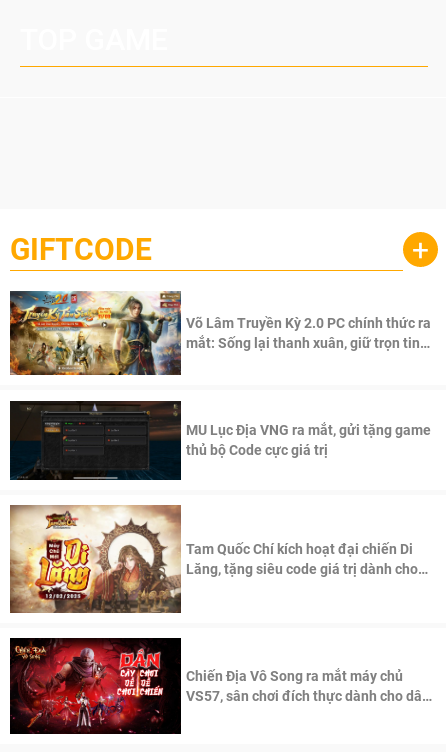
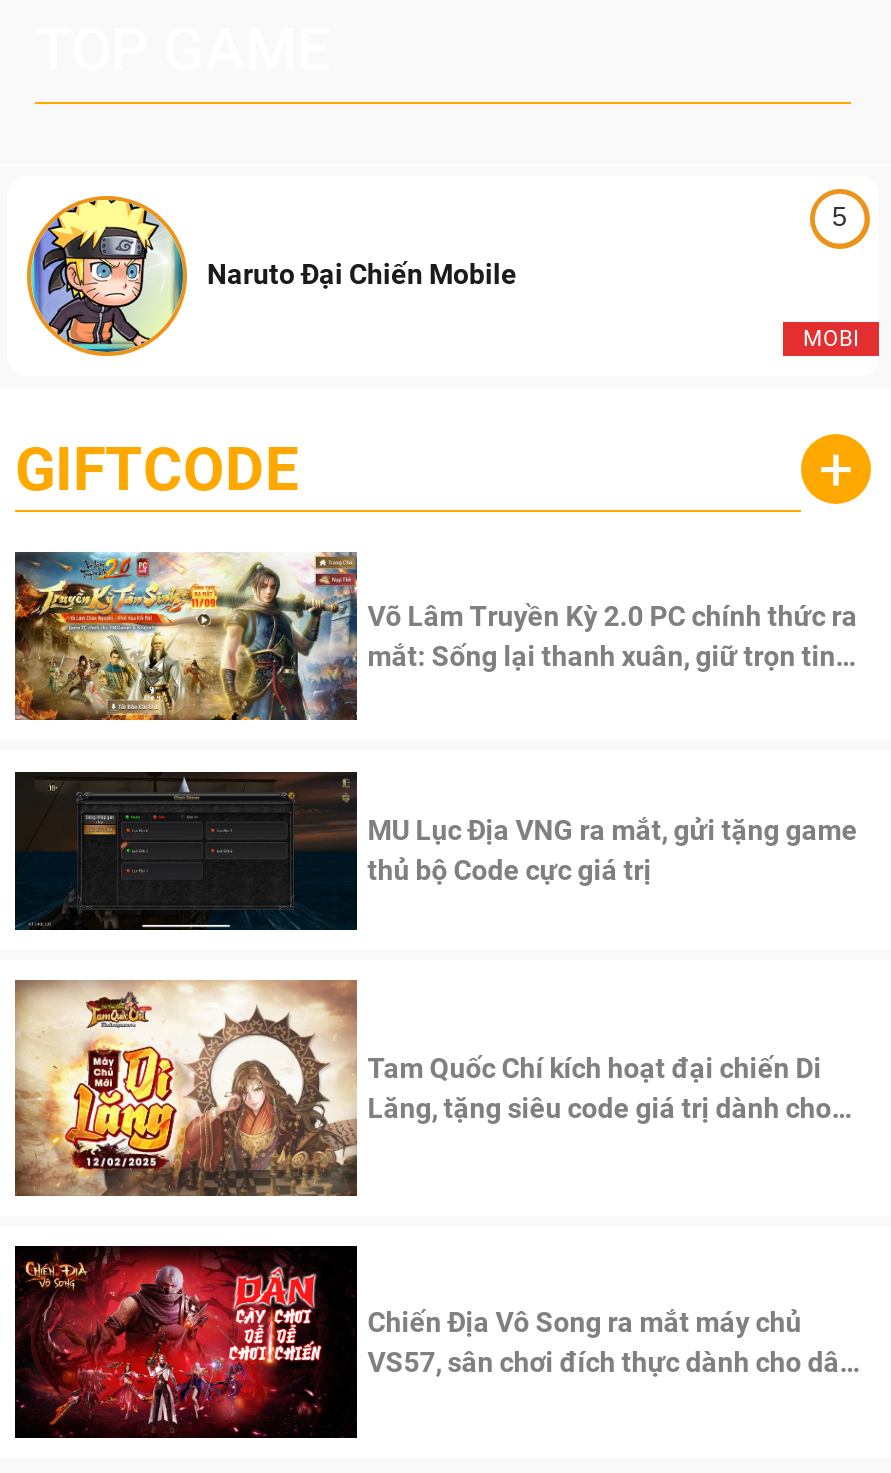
+ [image]
+ Naruto Đại Chiến Mobile

+ MOBI

+ 5
